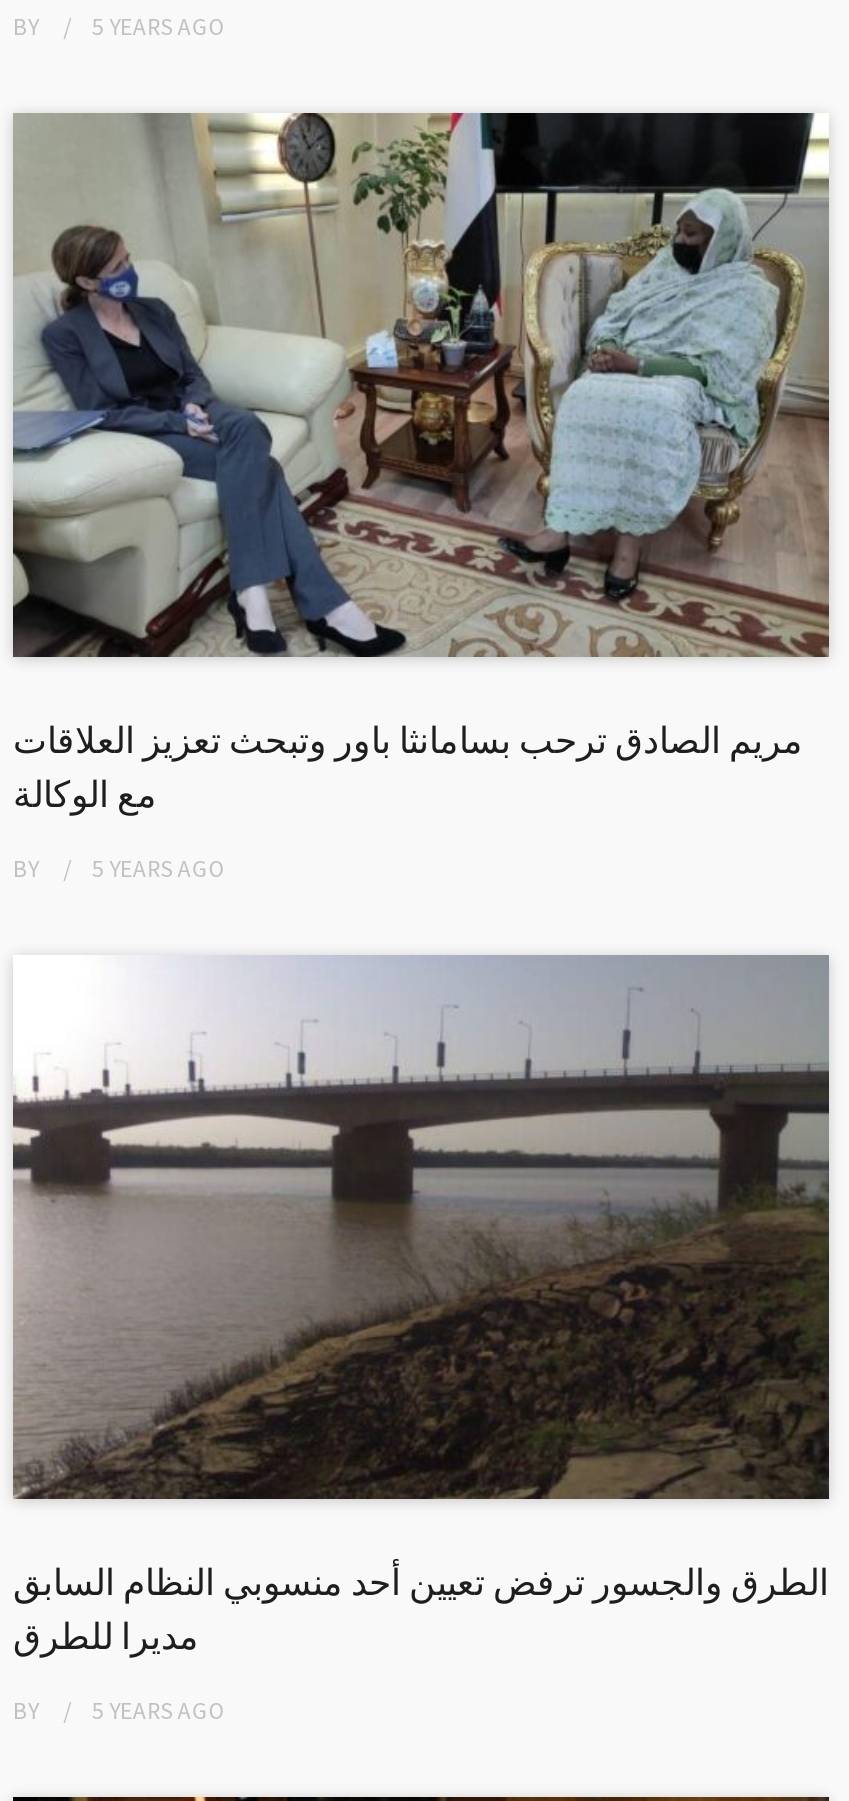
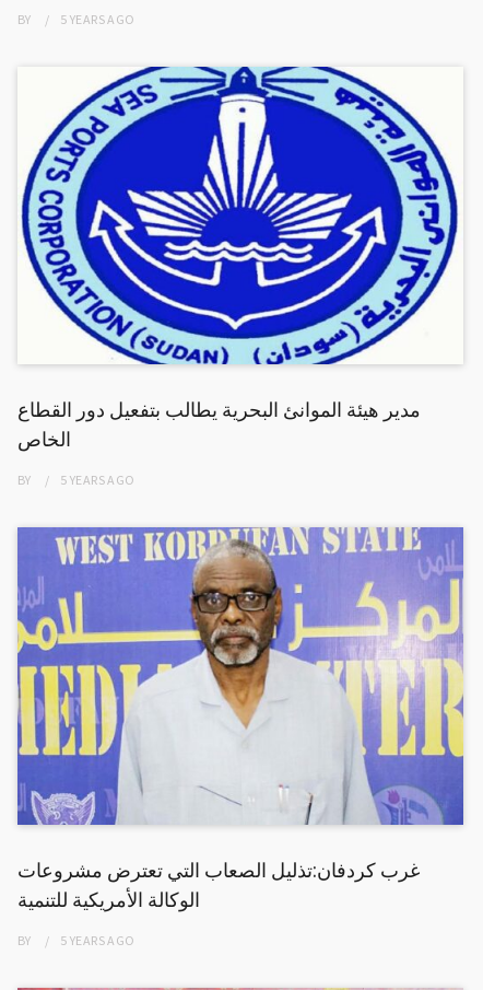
- [image]
- مريم الصادق ترحب بسامانثا باور وتبحث تعزيز العلاقات
- مع الوكالة
+ [image]
+ مدير هيئة الموانئ البحرية يطالب بتفعيل دور القطاع
+ الخاص

- [image]
- الطرق والجسور ترفض تعيين أحد منسوبي النظام السابق
- مديرا للطرق
+ [image]
+ غرب كردفان:تذليل الصعاب التي تعترض مشروعات
+ الوكالة الأمريكية للتنمية
